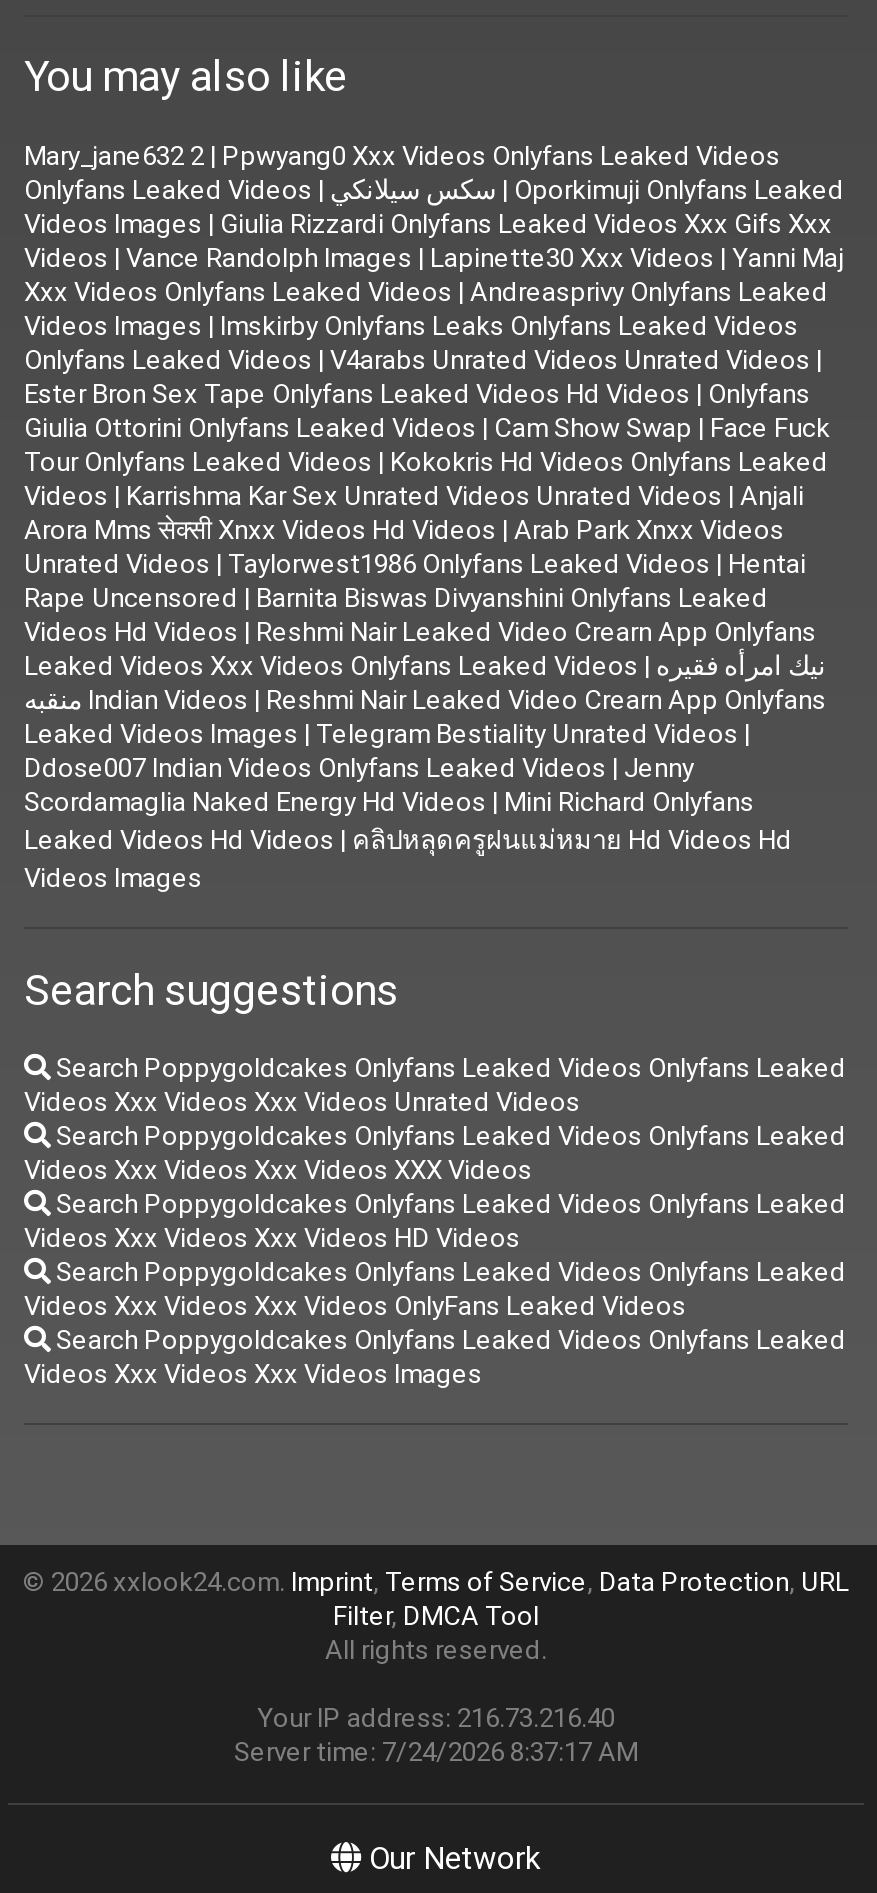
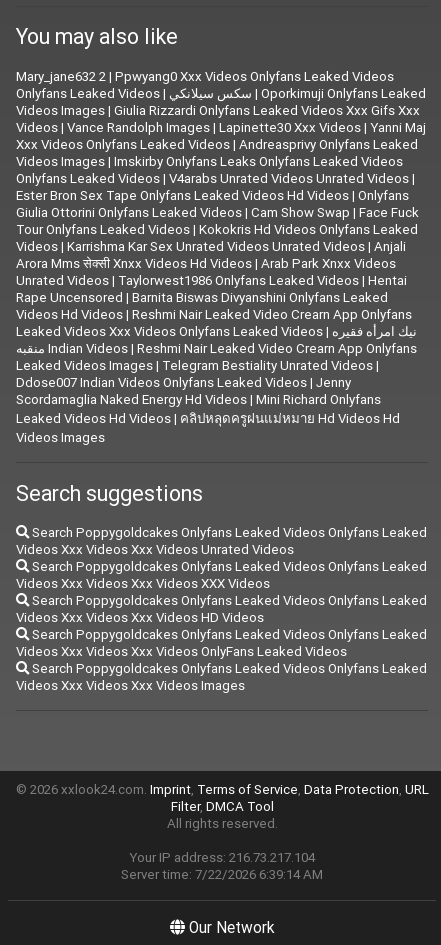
- Your IP address: 216.73.216.40
+ Your IP address: 216.73.217.104

- Server time: 7/24/2026 8:37:17 AM
+ Server time: 7/22/2026 6:39:14 AM
